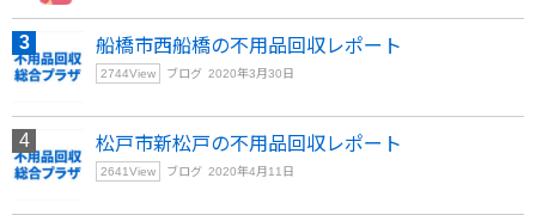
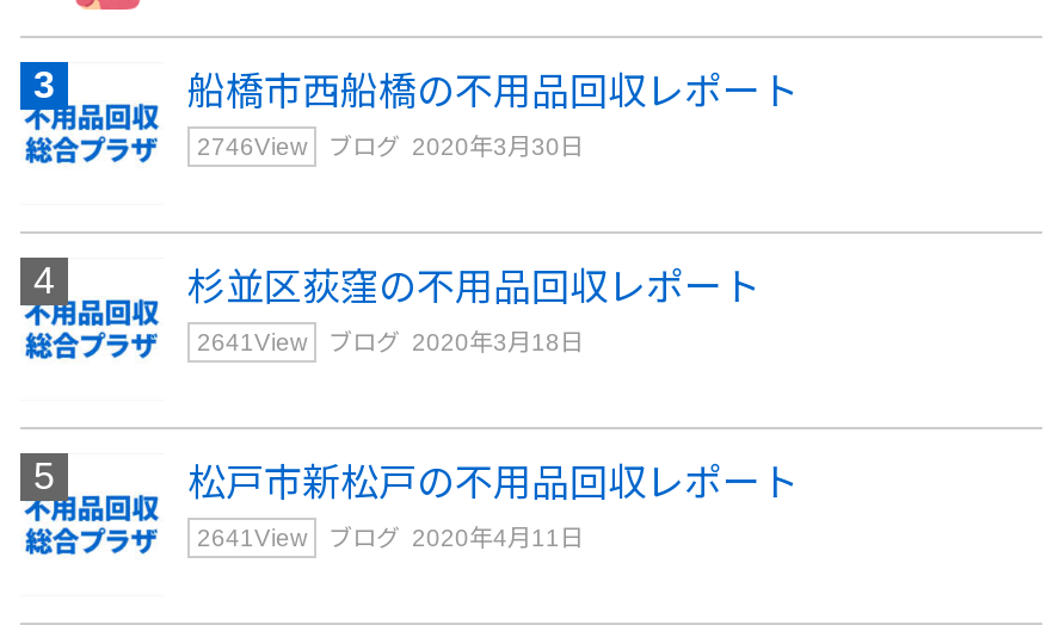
- 2744View ブログ 2020年3月30日
+ 2746View ブログ 2020年3月30日

+ 杉並区荻窪の不用品回収レポート
+ 2641View
+ ブログ 2020年3月18日
